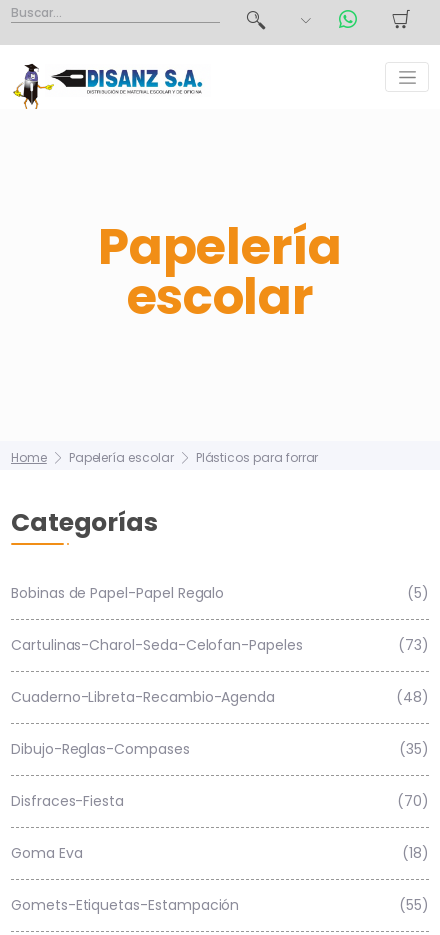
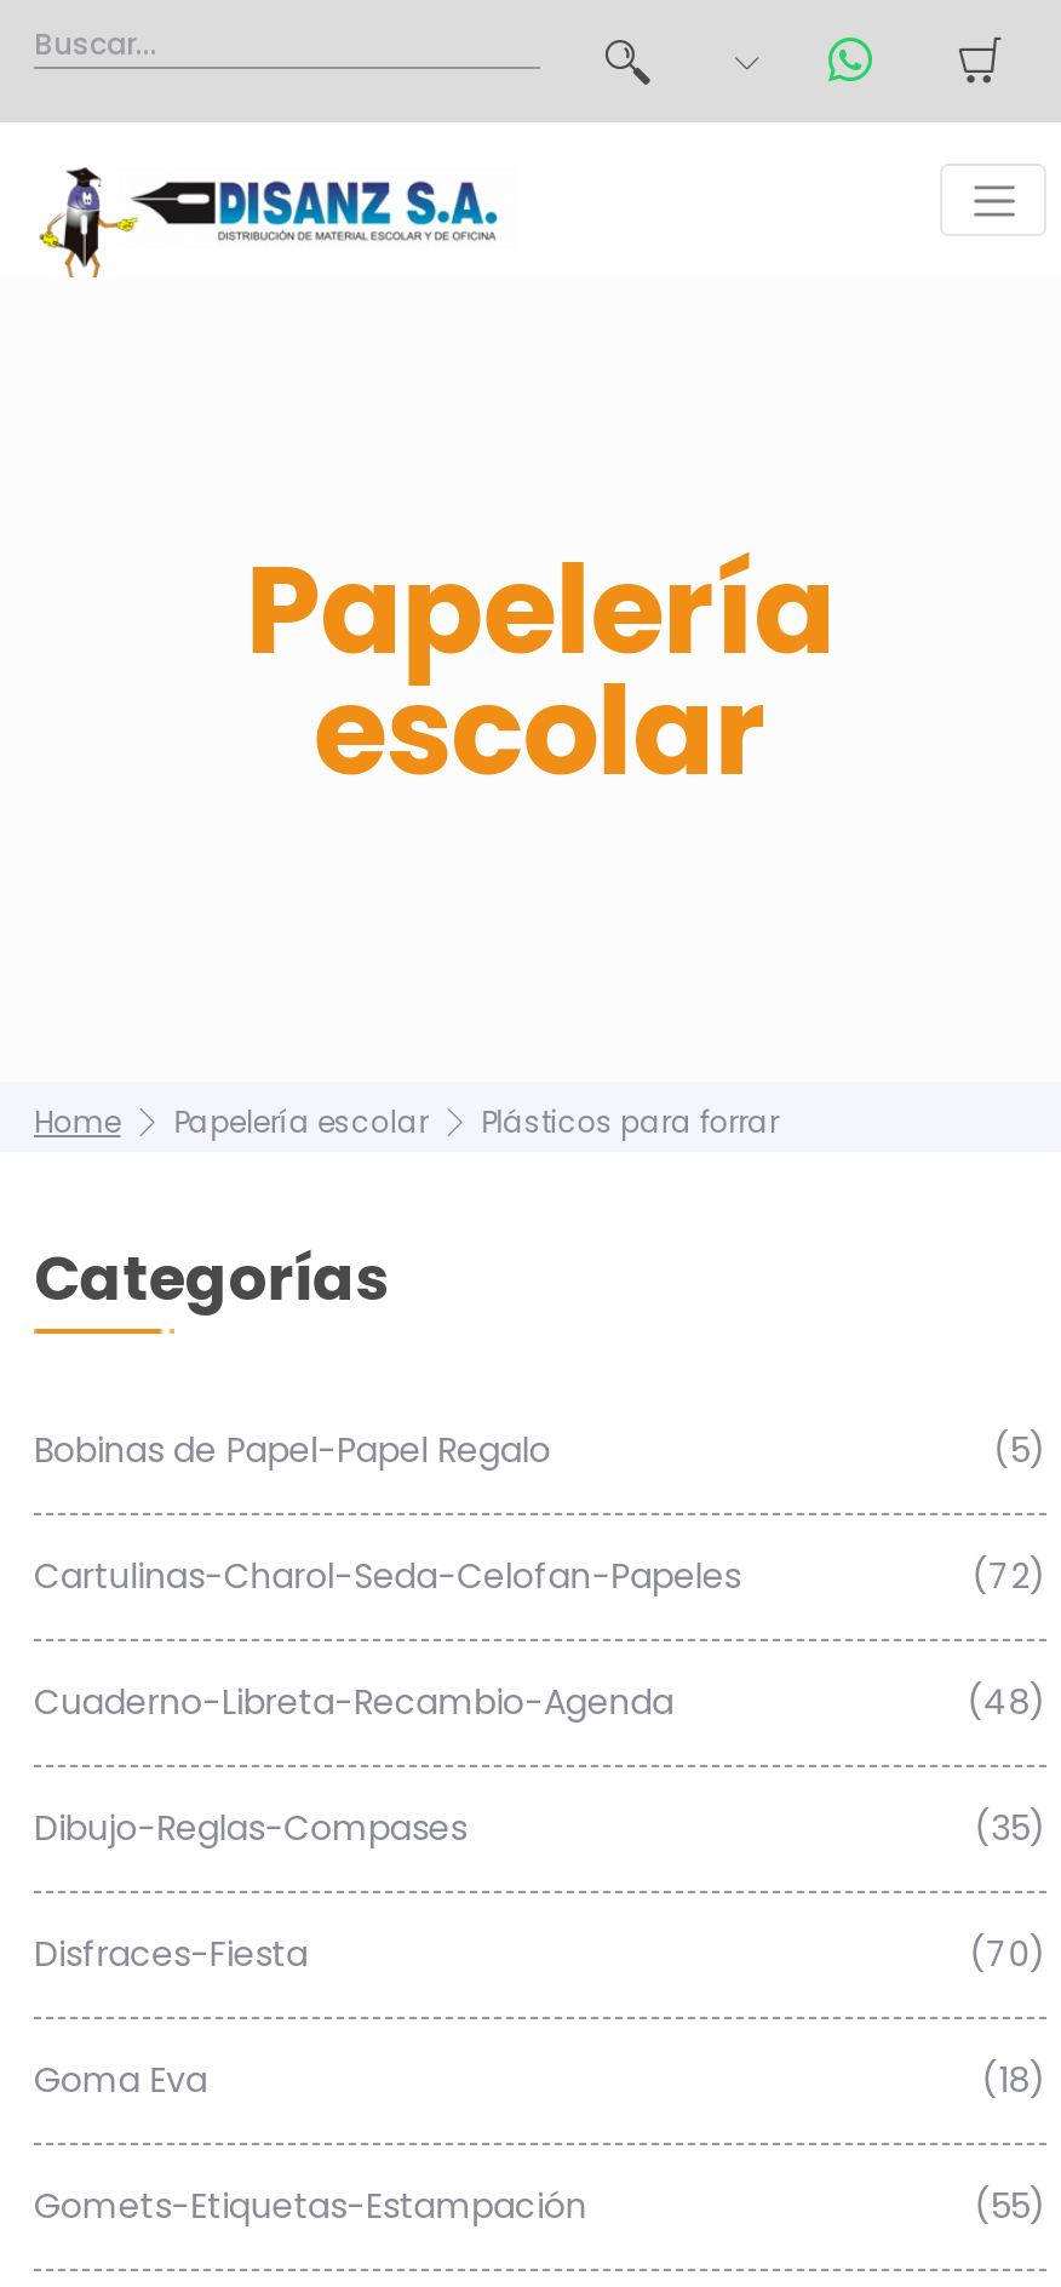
- (73)
+ (72)
